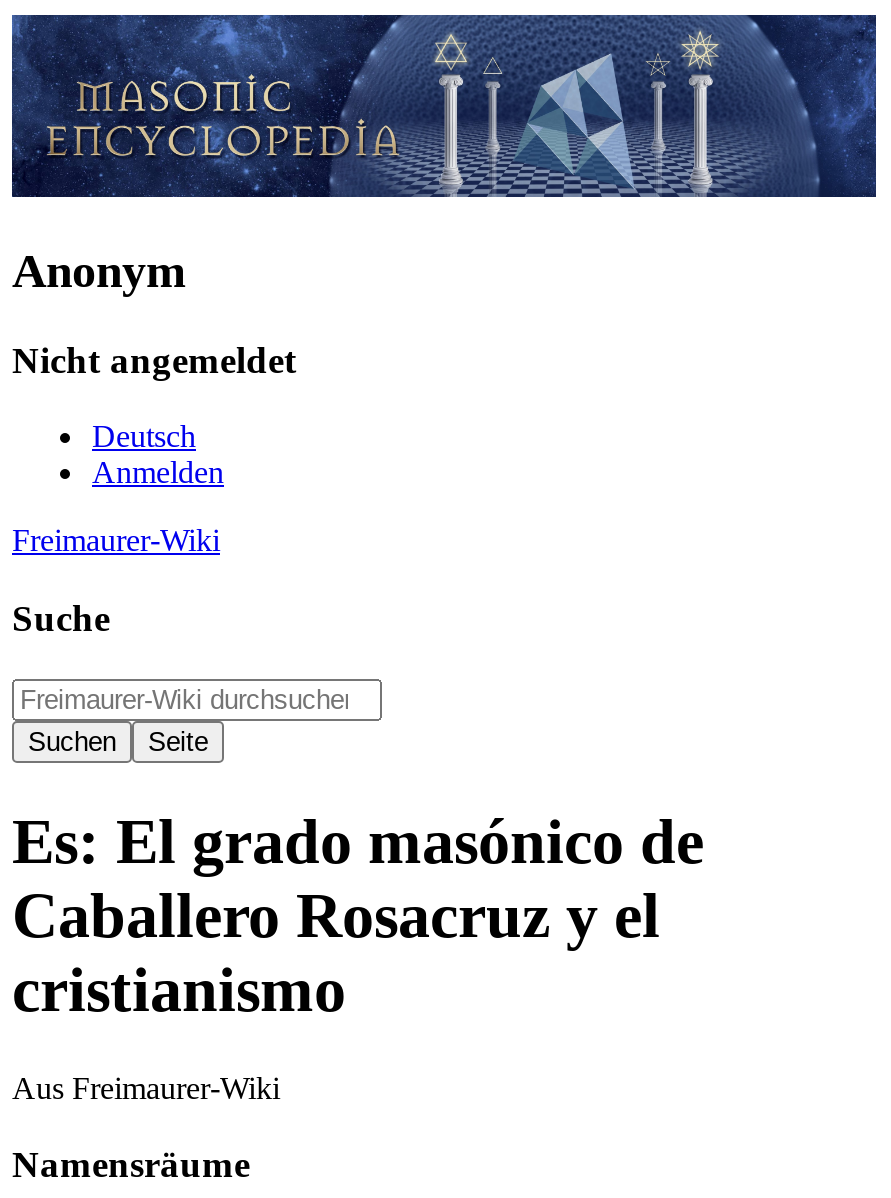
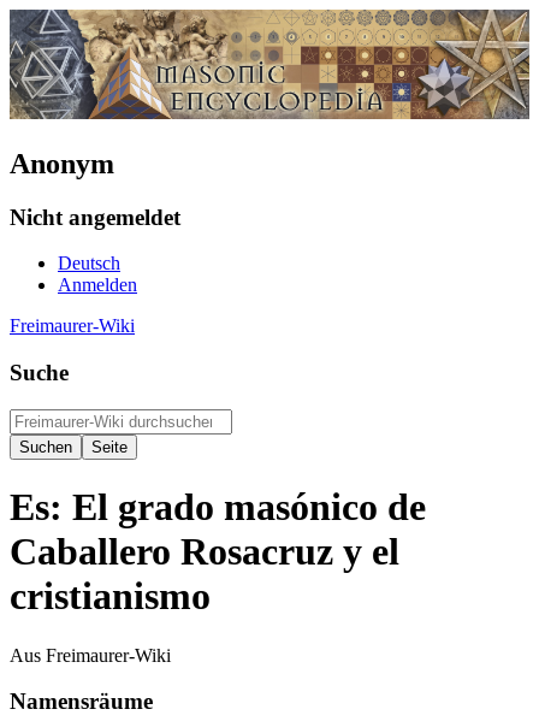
- [image]
+ [image]
